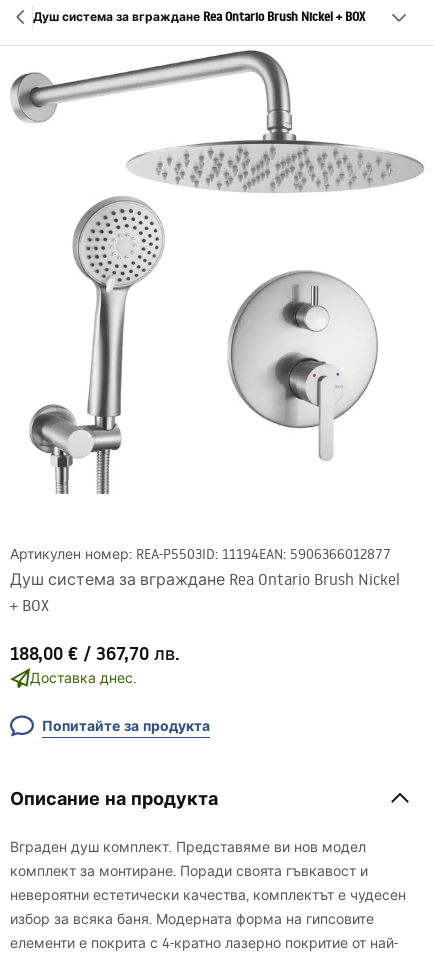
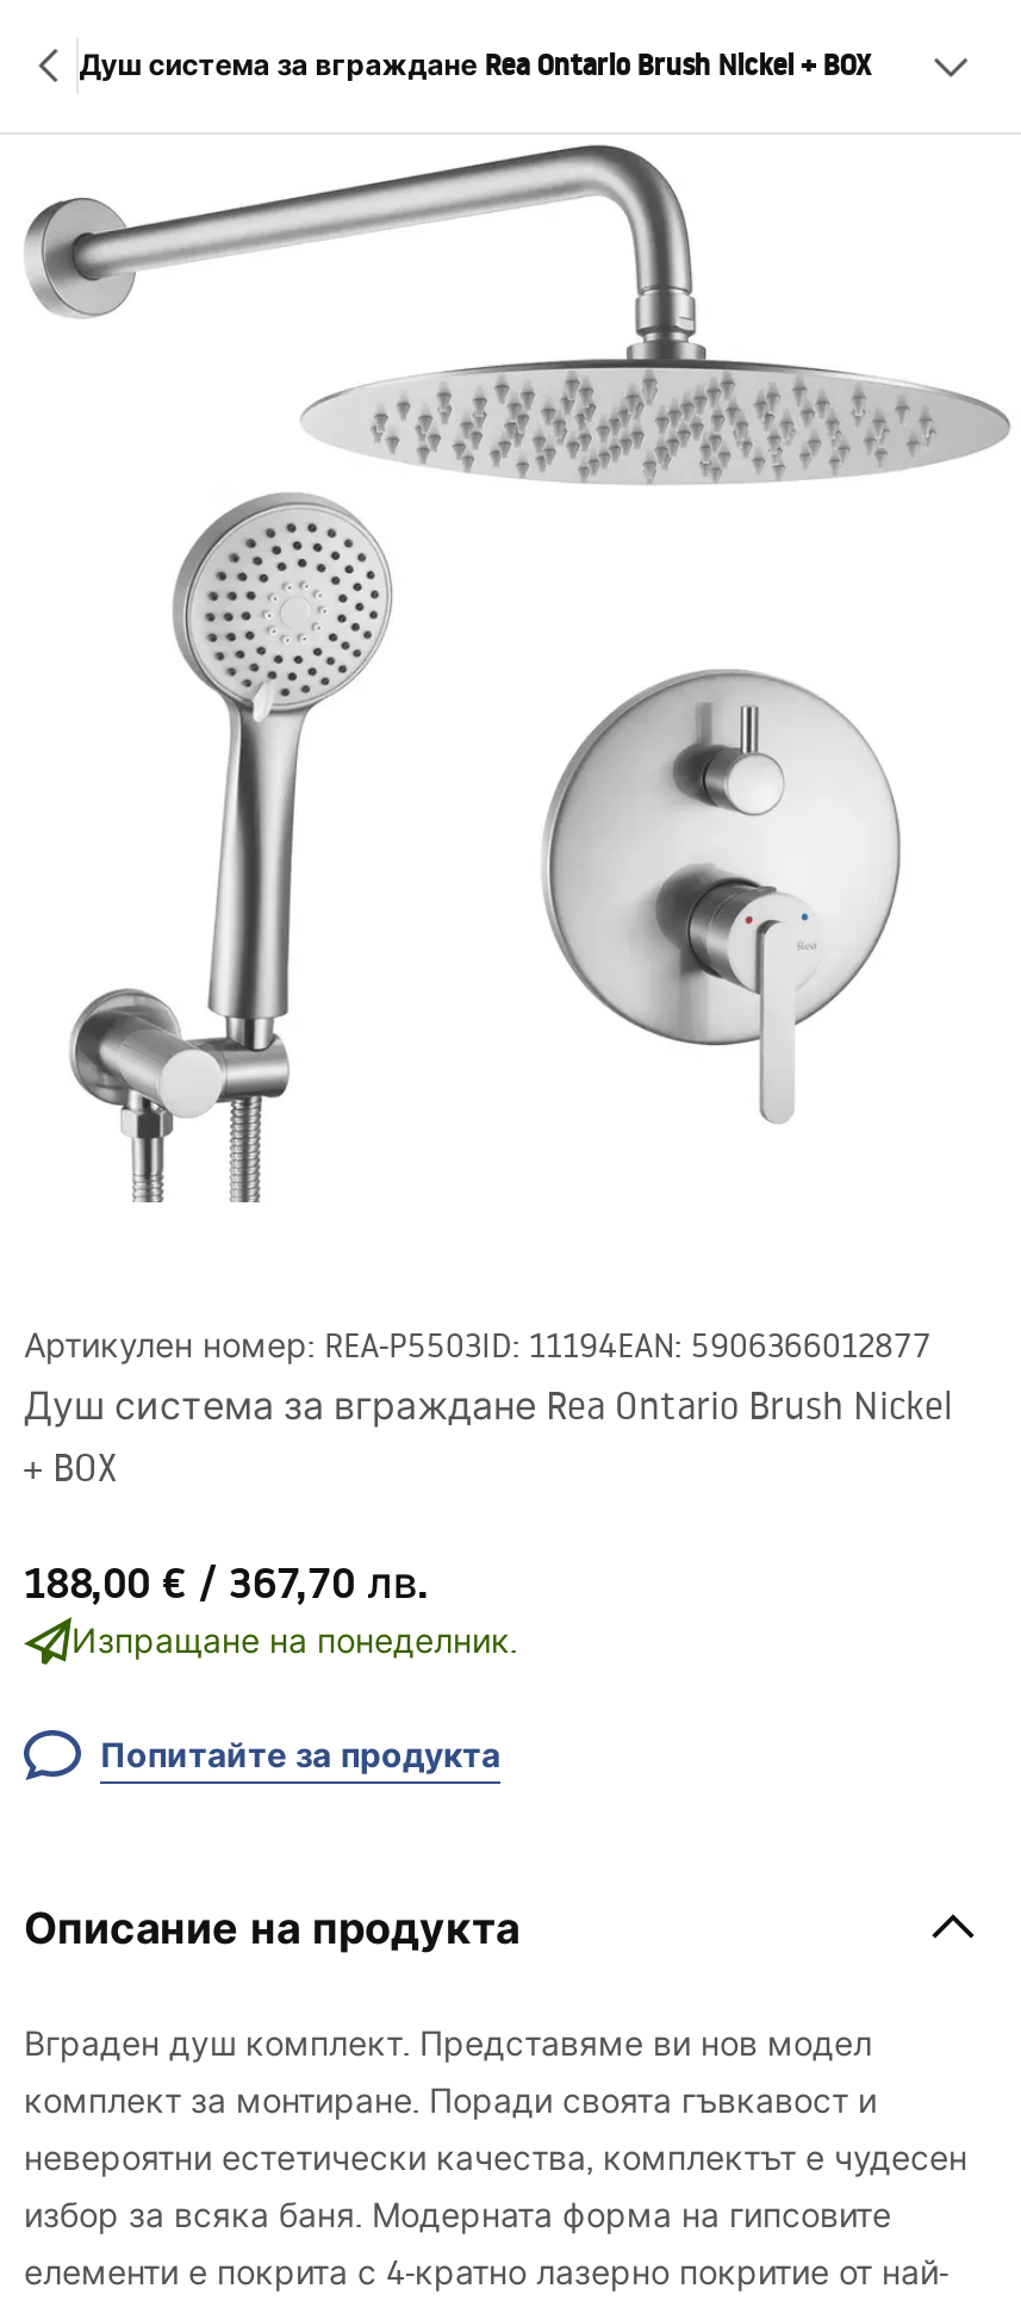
- Доставка днес.
+ Изпращане на понеделник.
